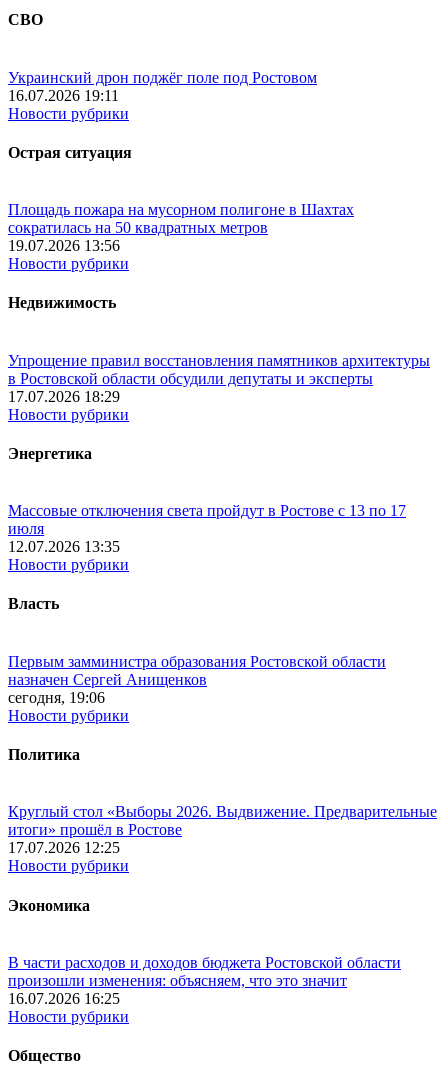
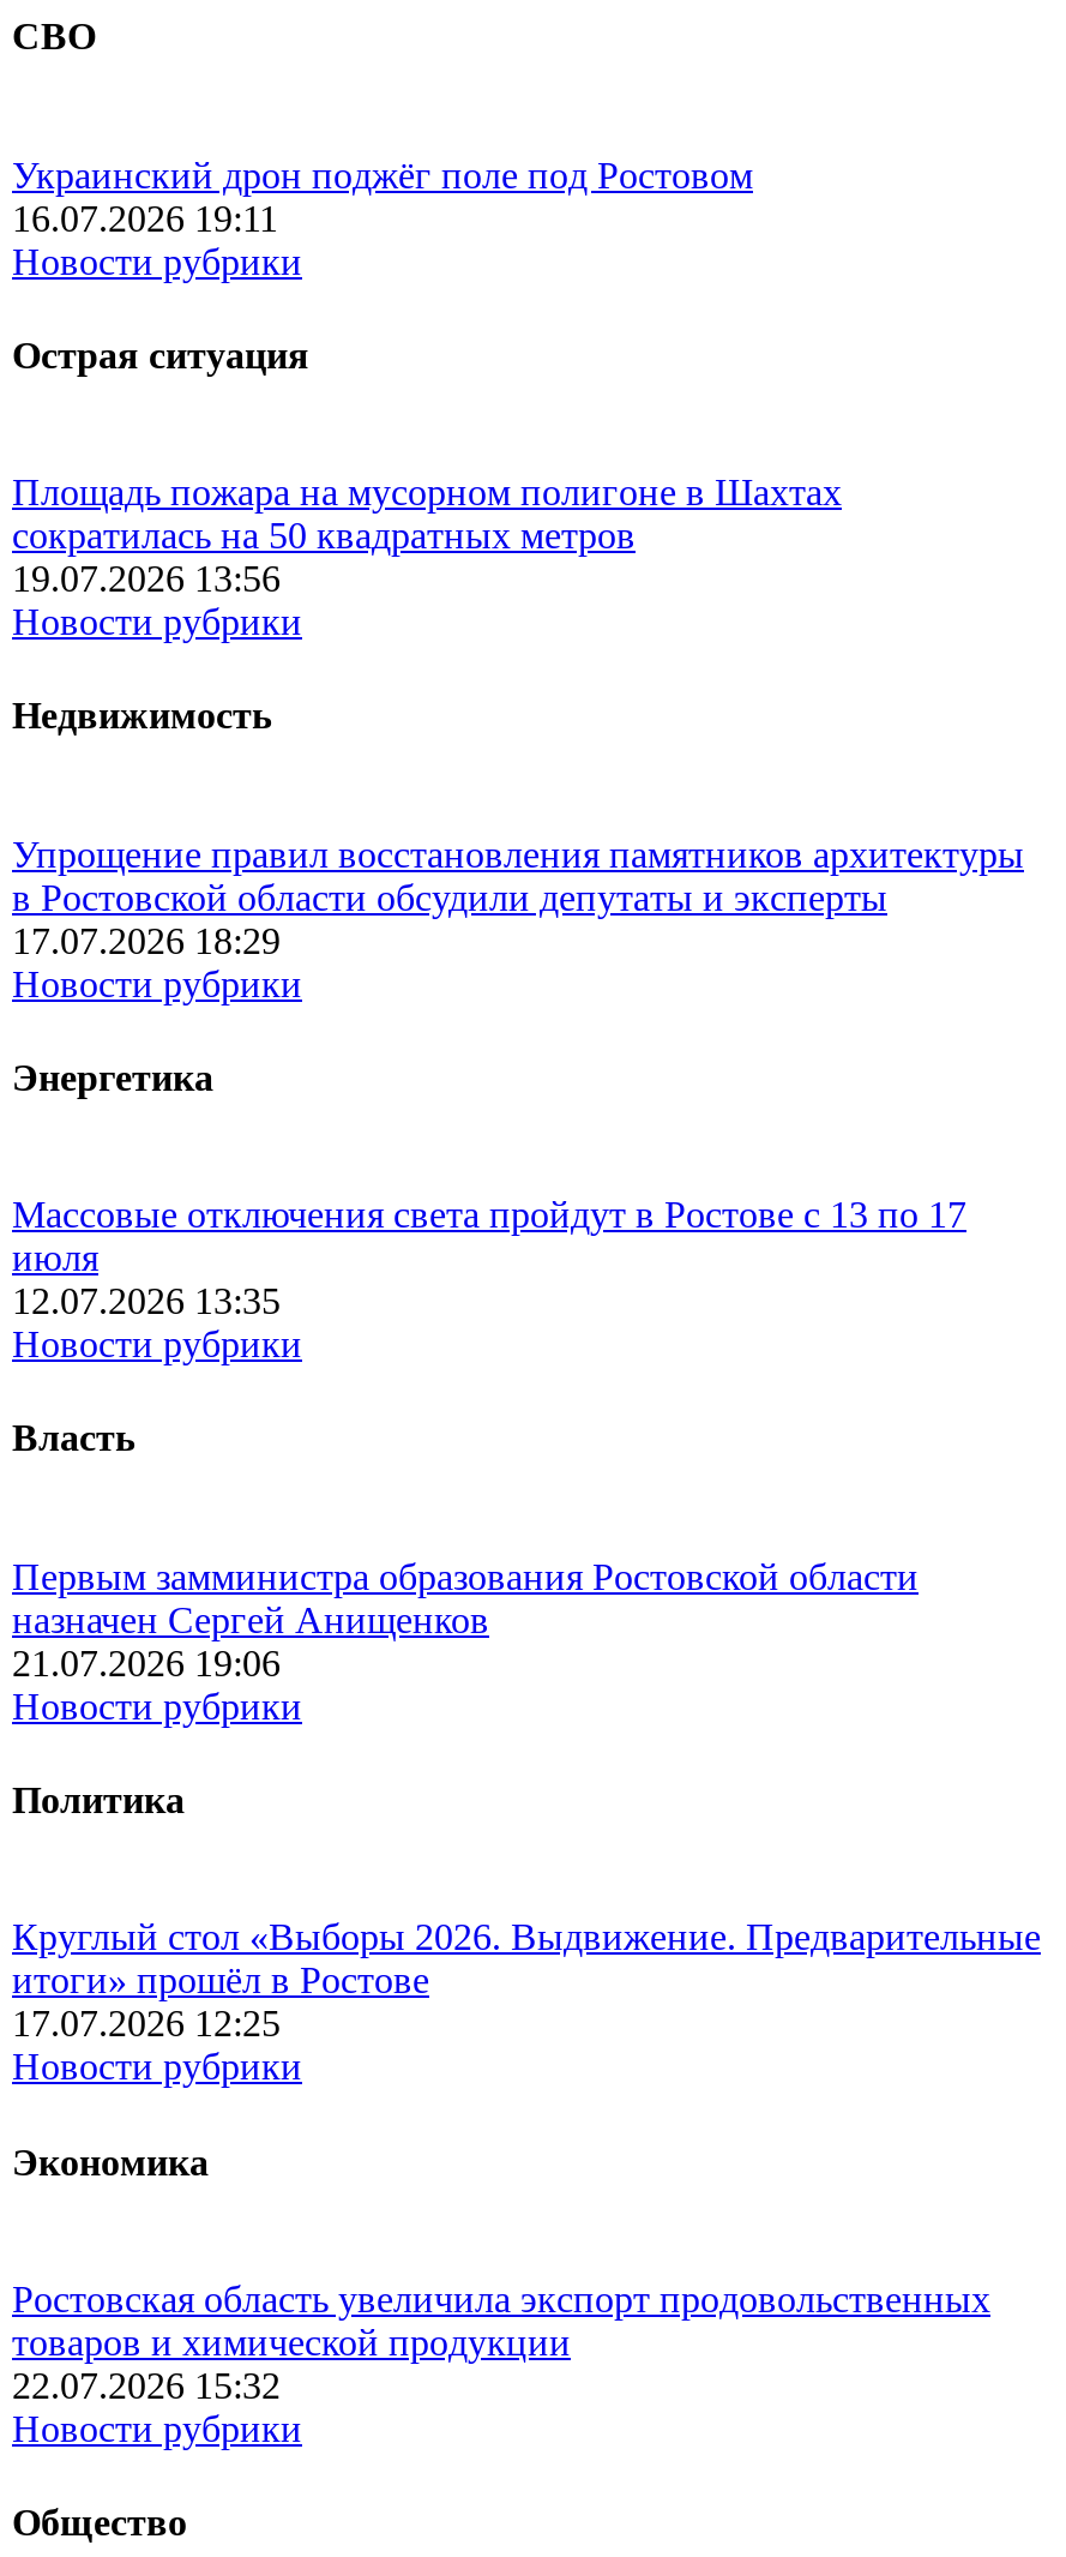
- сегодня, 19:06
+ 21.07.2026 19:06

- В части расходов и доходов бюджета Ростовской области
- произошли изменения: объясняем, что это значит
- 16.07.2026 16:25
+ Ростовская область увеличила экспорт продовольственных
+ товаров и химической продукции
+ 22.07.2026 15:32
